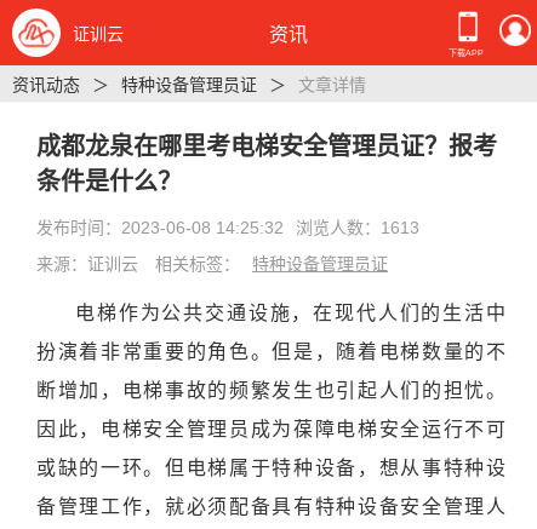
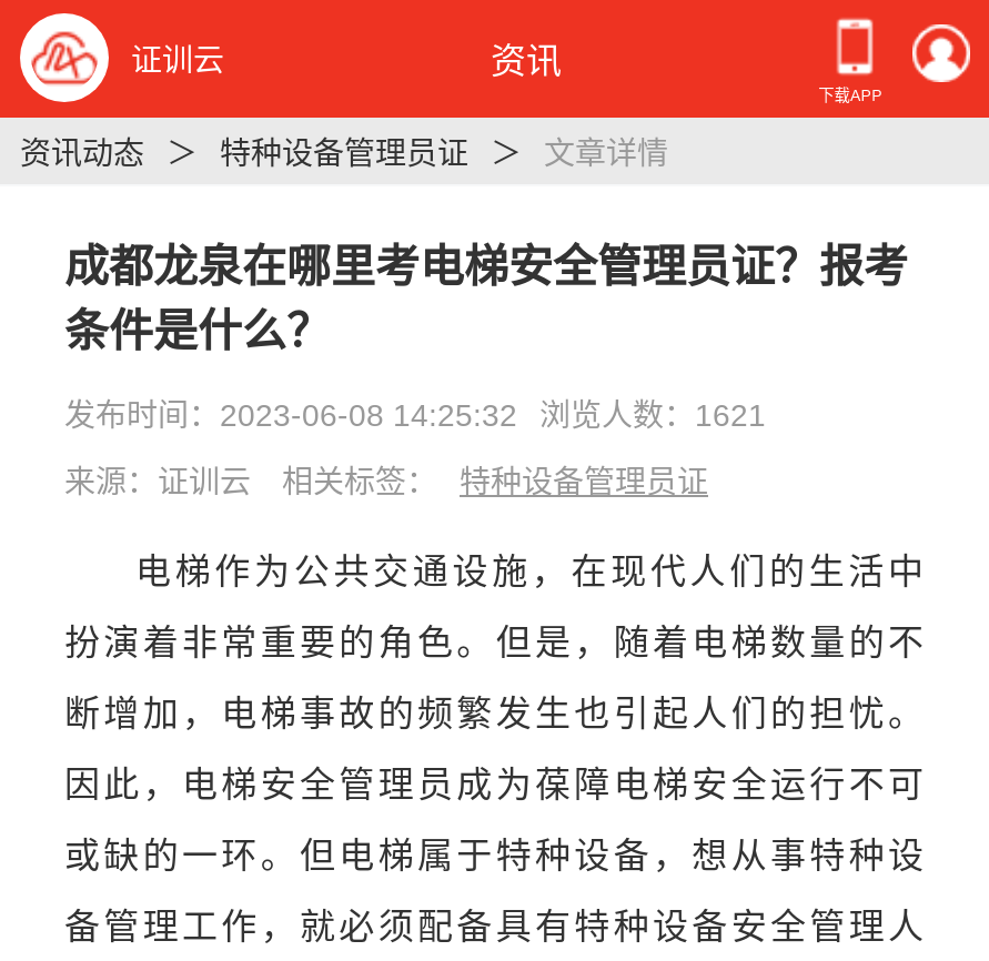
- 发布时间：2023-06-08 14:25:32 浏览人数：1613
+ 发布时间：2023-06-08 14:25:32 浏览人数：1621
